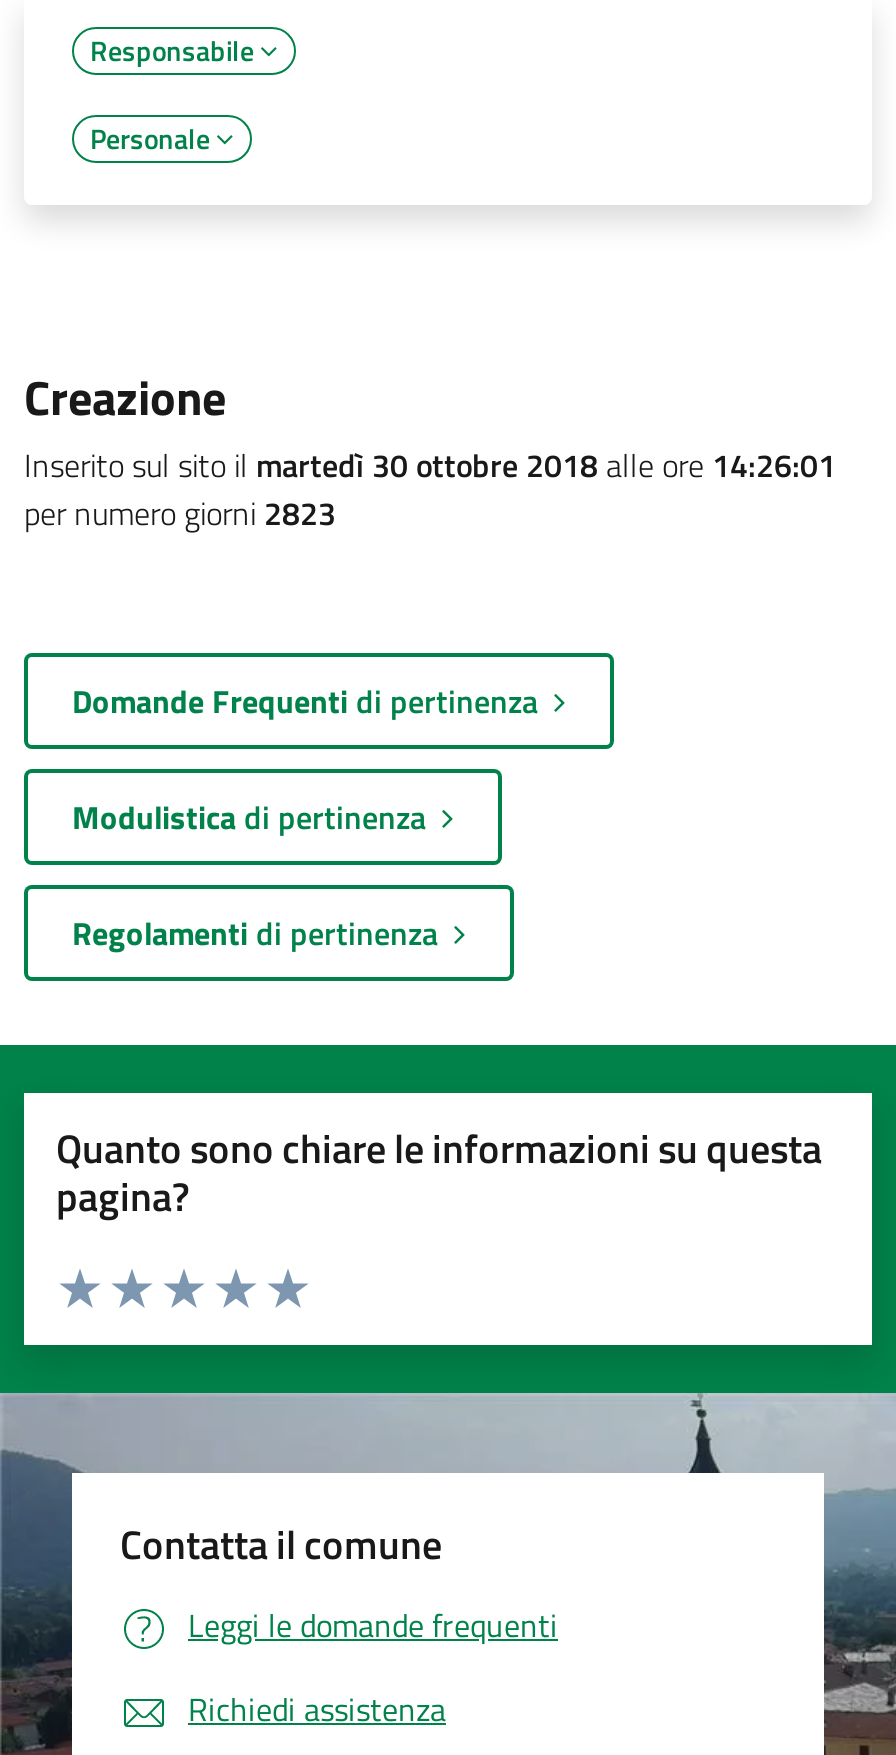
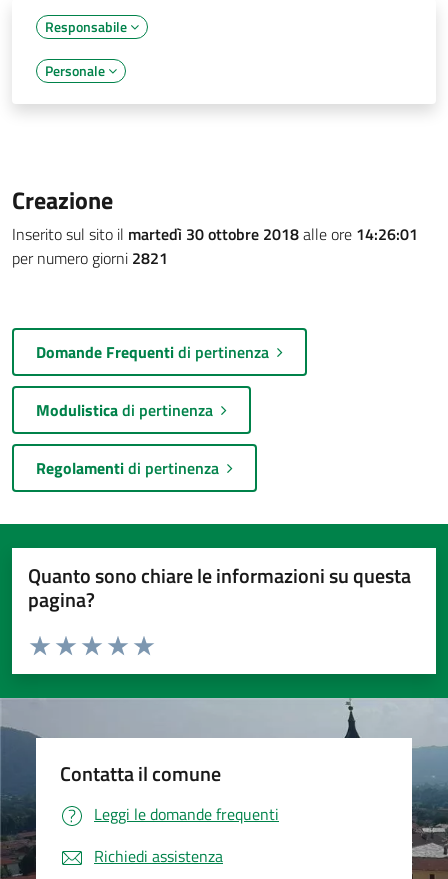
- per numero giorni 2823
+ per numero giorni 2821
